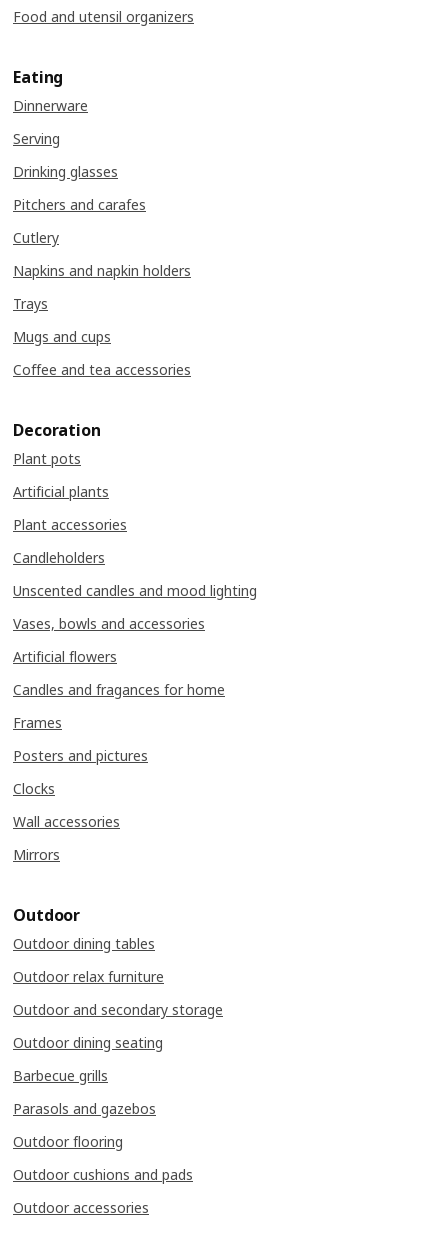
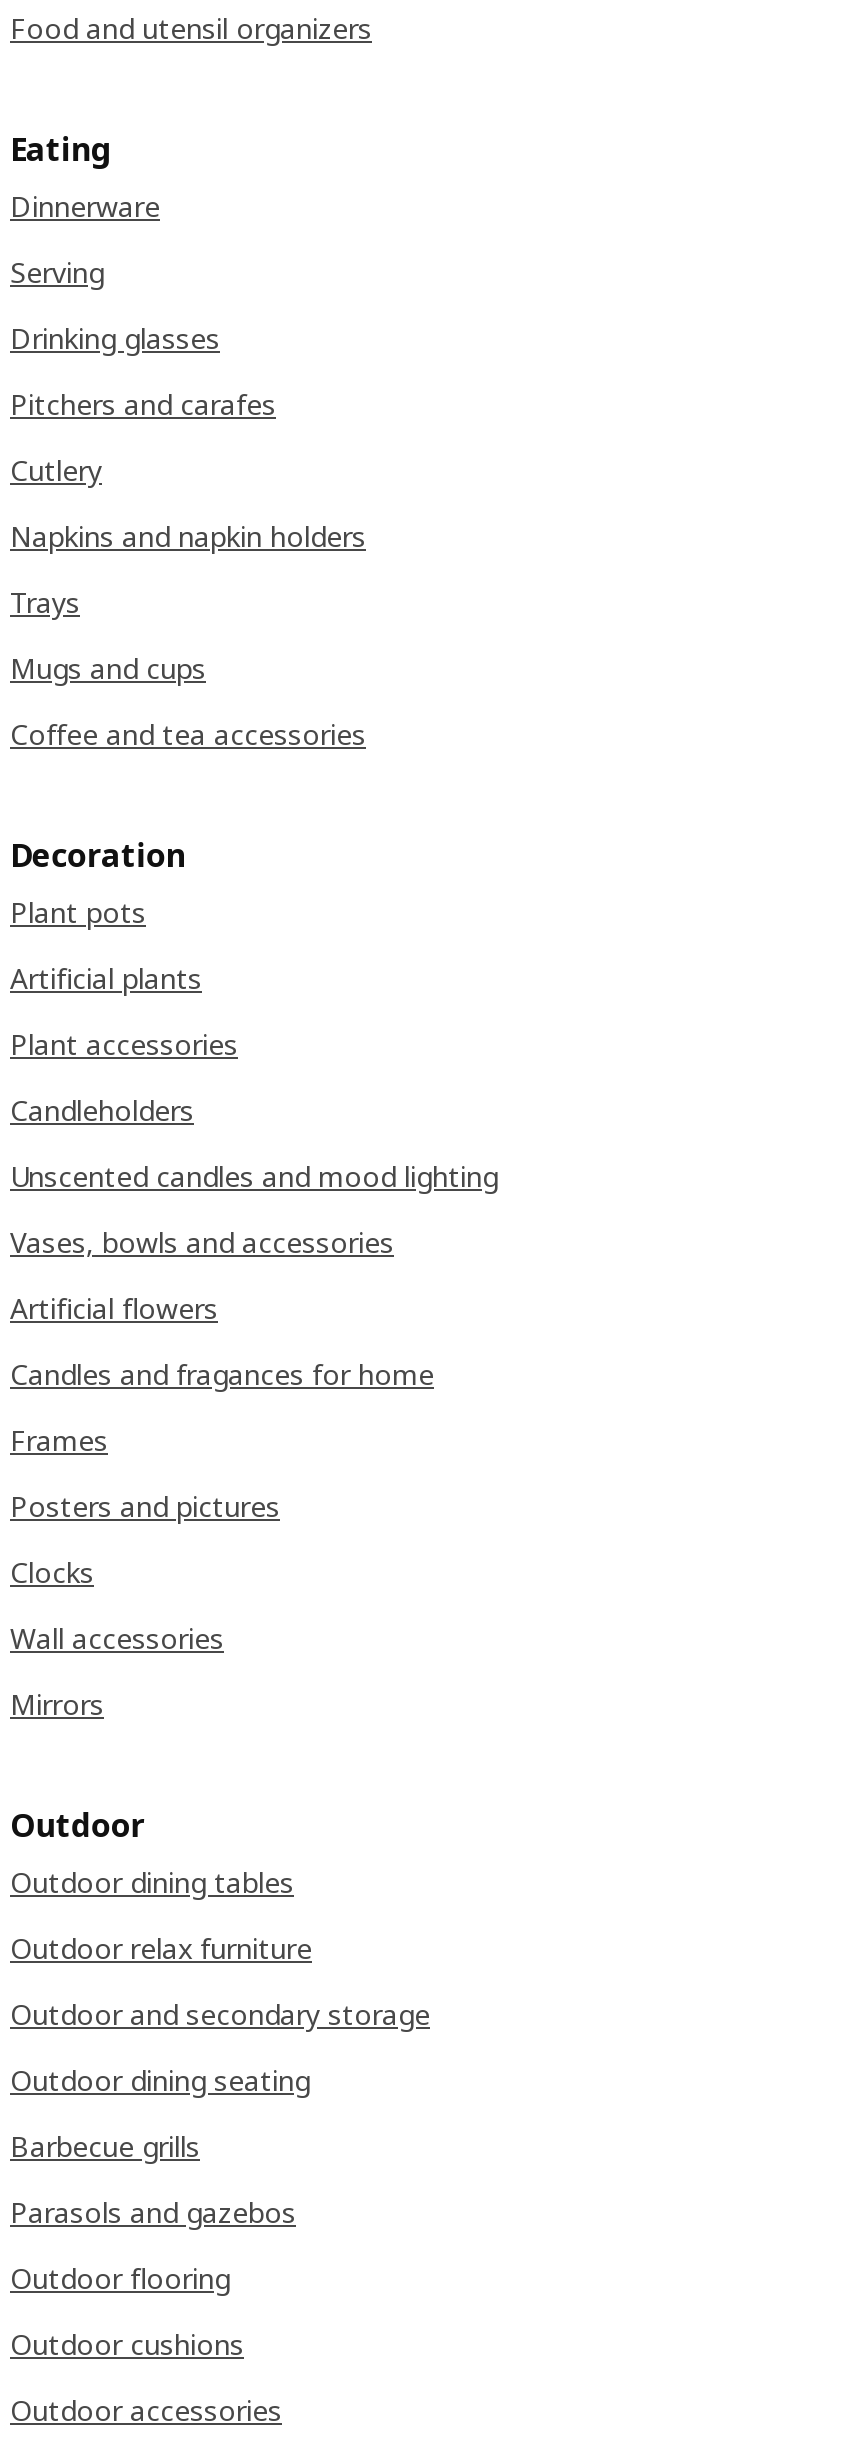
- Outdoor cushions and pads
+ Outdoor cushions
